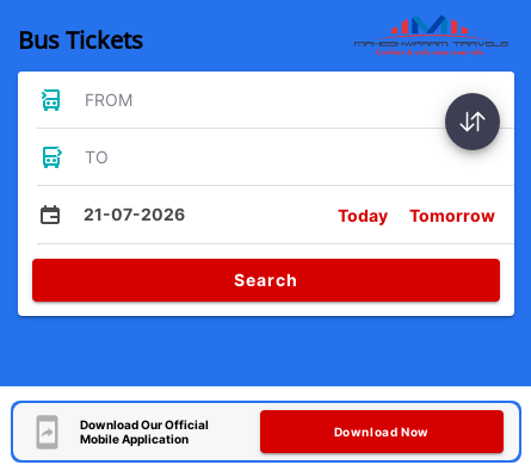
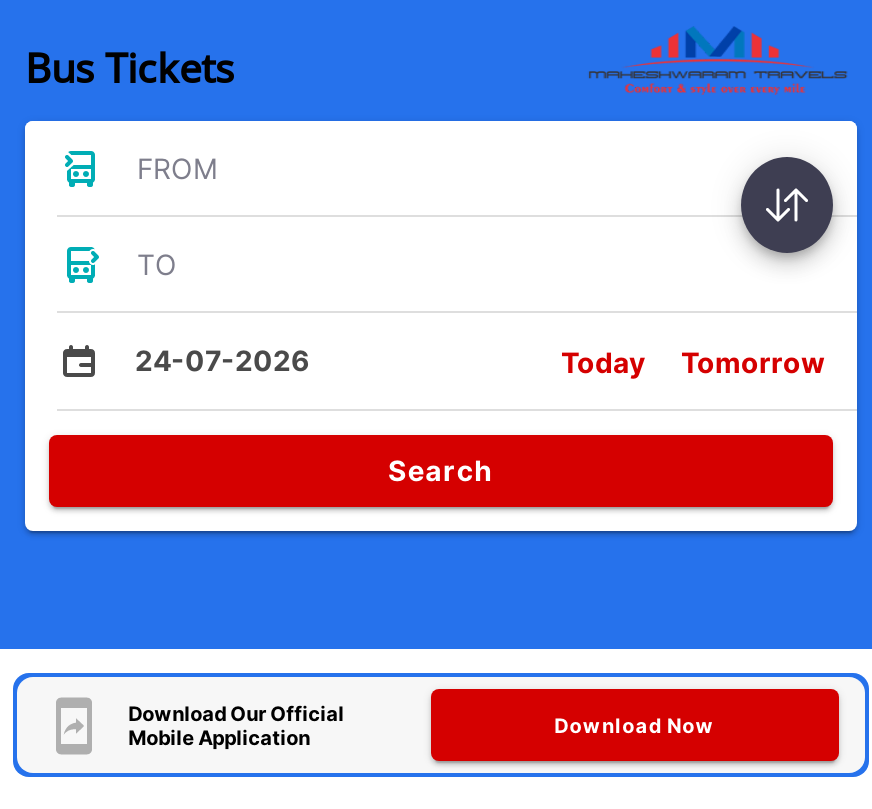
- 21-07-2026
+ 24-07-2026
